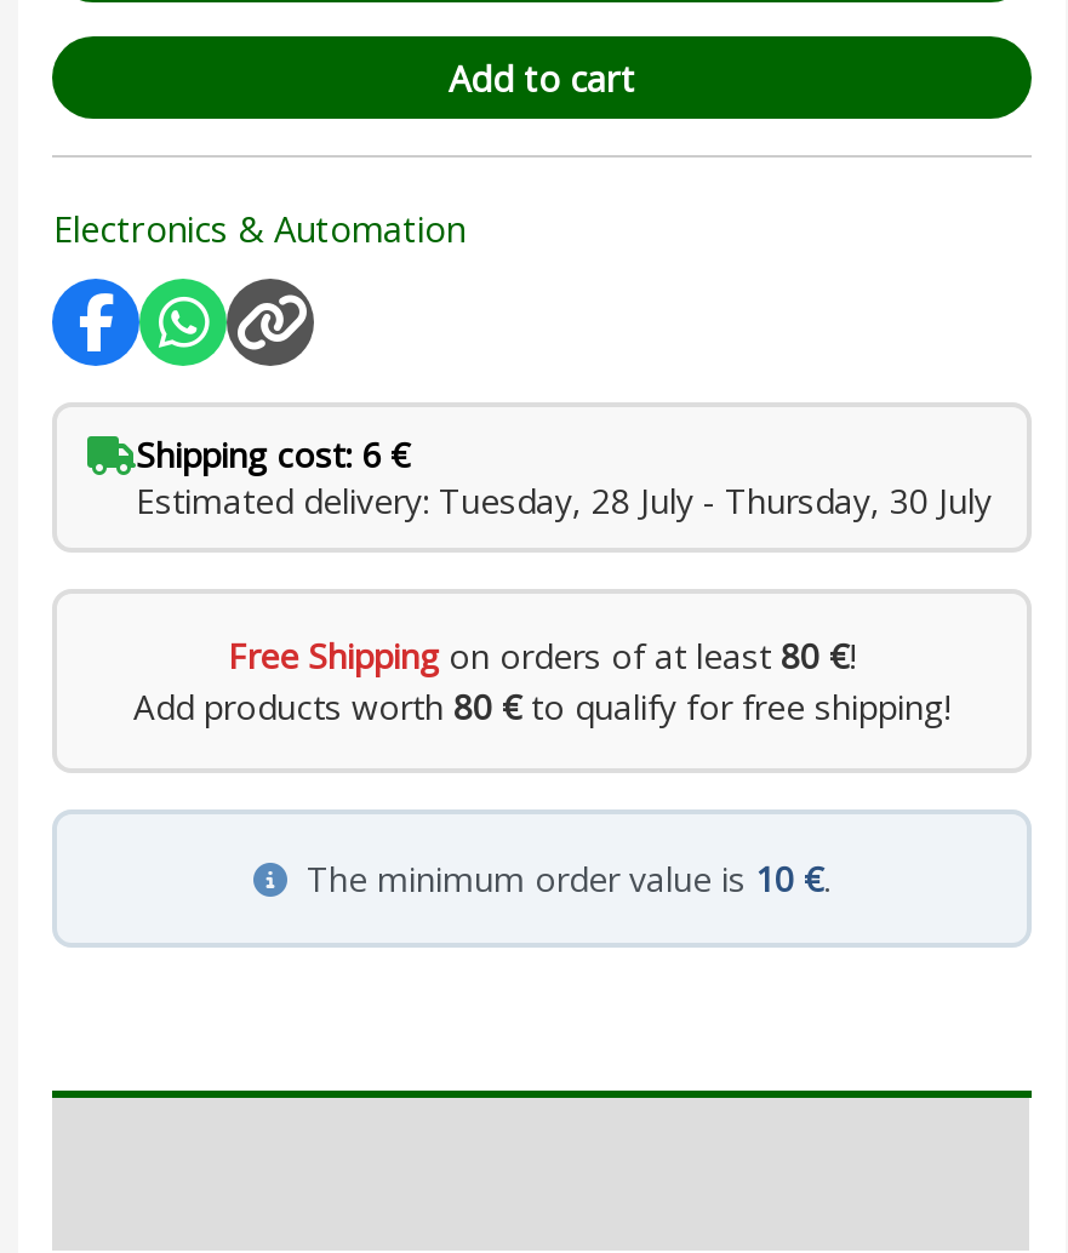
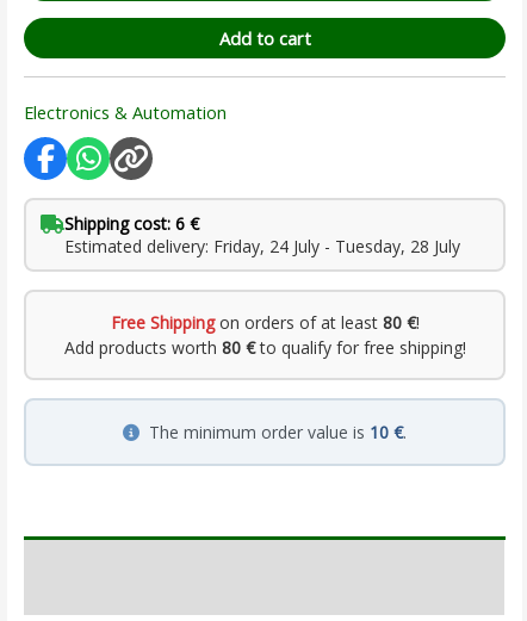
- Estimated delivery: Tuesday, 28 July - Thursday, 30 July
+ Estimated delivery: Friday, 24 July - Tuesday, 28 July
